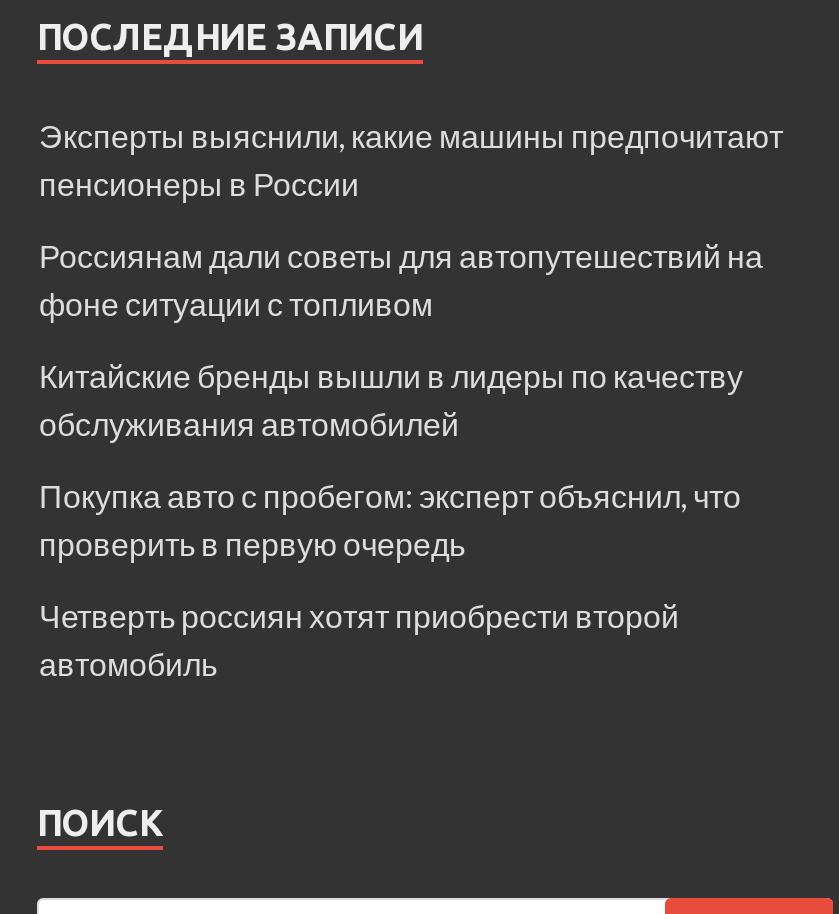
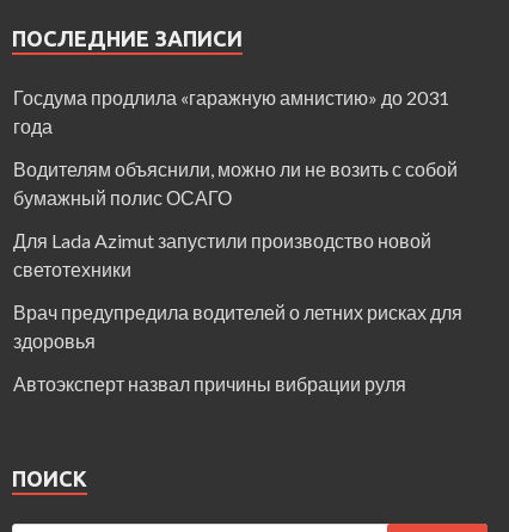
- Эксперты выяснили, какие машины предпочитают
- пенсионеры в России
+ Госдума продлила «гаражную амнистию» до 2031
+ года

- Россиянам дали советы для автопутешествий на
- фоне ситуации с топливом
+ Водителям объяснили, можно ли не возить с собой
+ бумажный полис ОСАГО

- Китайские бренды вышли в лидеры по качеству
- обслуживания автомобилей
+ Для Lada Azimut запустили производство новой
+ светотехники

- Покупка авто с пробегом: эксперт объяснил, что
- проверить в первую очередь
+ Врач предупредила водителей о летних рисках для
+ здоровья

- Четверть россиян хотят приобрести второй
- автомобиль
+ Автоэксперт назвал причины вибрации руля
